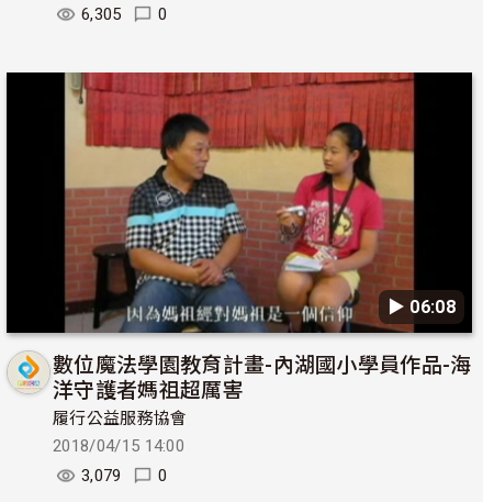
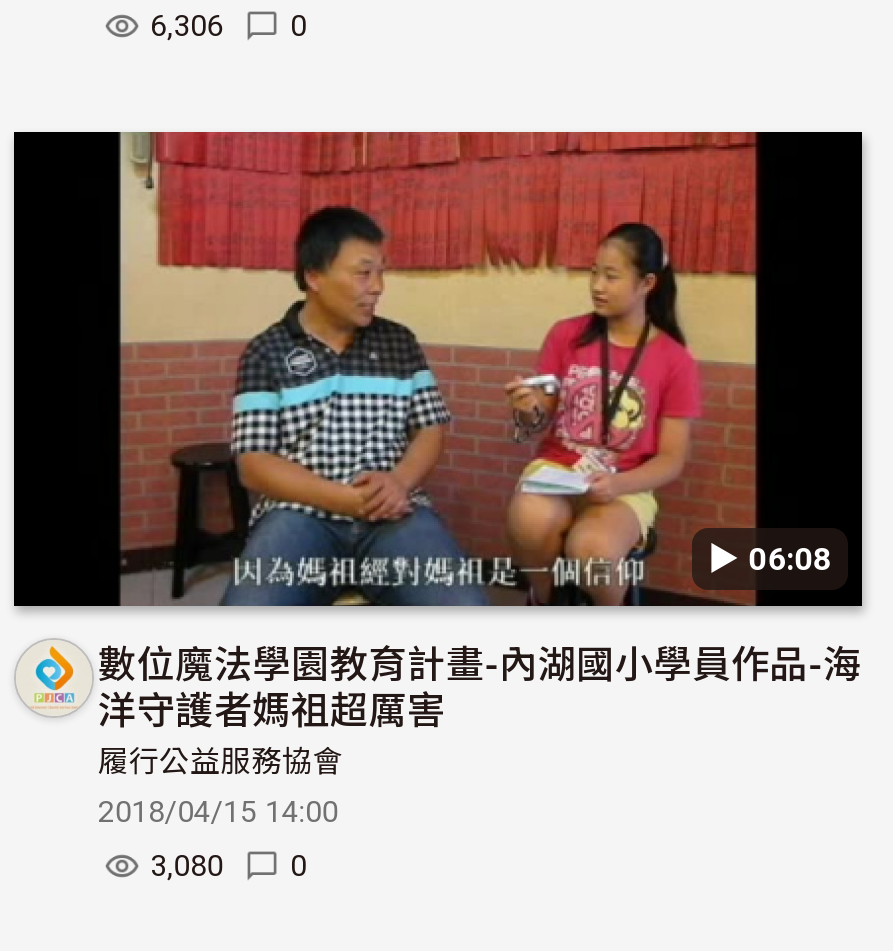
- 6,305 0
+ 6,306 0

- 3,079 0
+ 3,080 0
